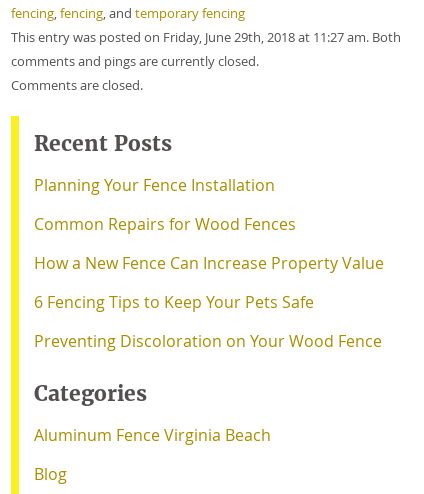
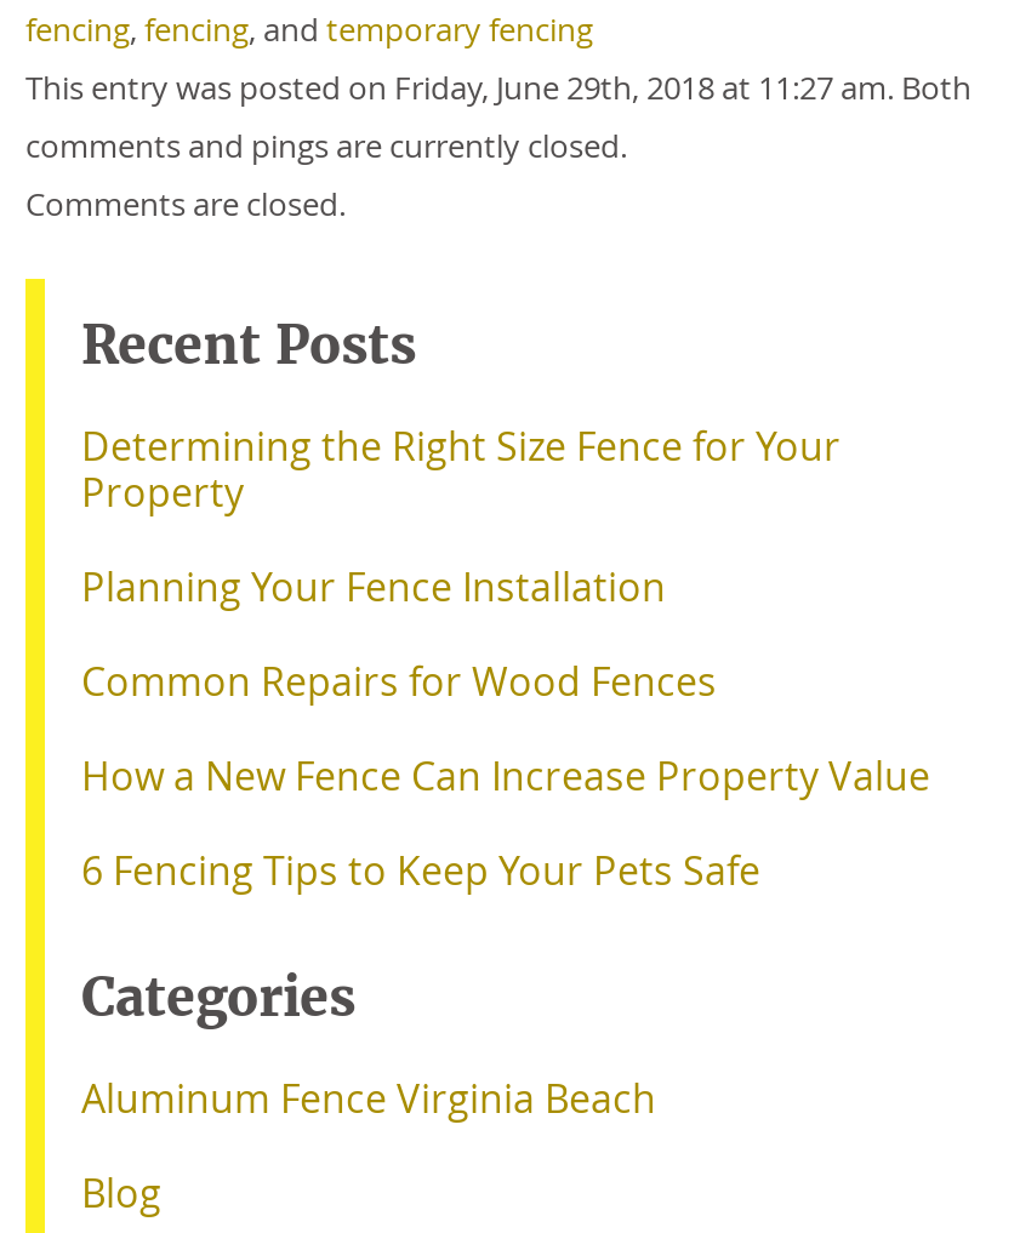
+ Determining the Right Size Fence for Your
+ Property

moved down: Planning Your Fence Installation | Common Repairs for Wood Fences | How a New Fence Can Increase Property Value | 6 Fencing Tips to Keep Your Pets Safe

- Preventing Discoloration on Your Wood Fence
